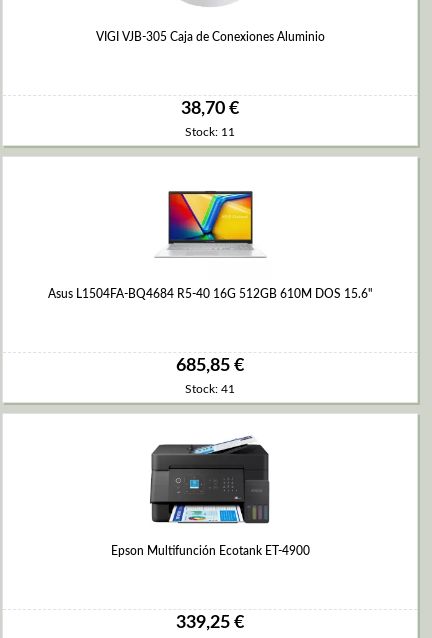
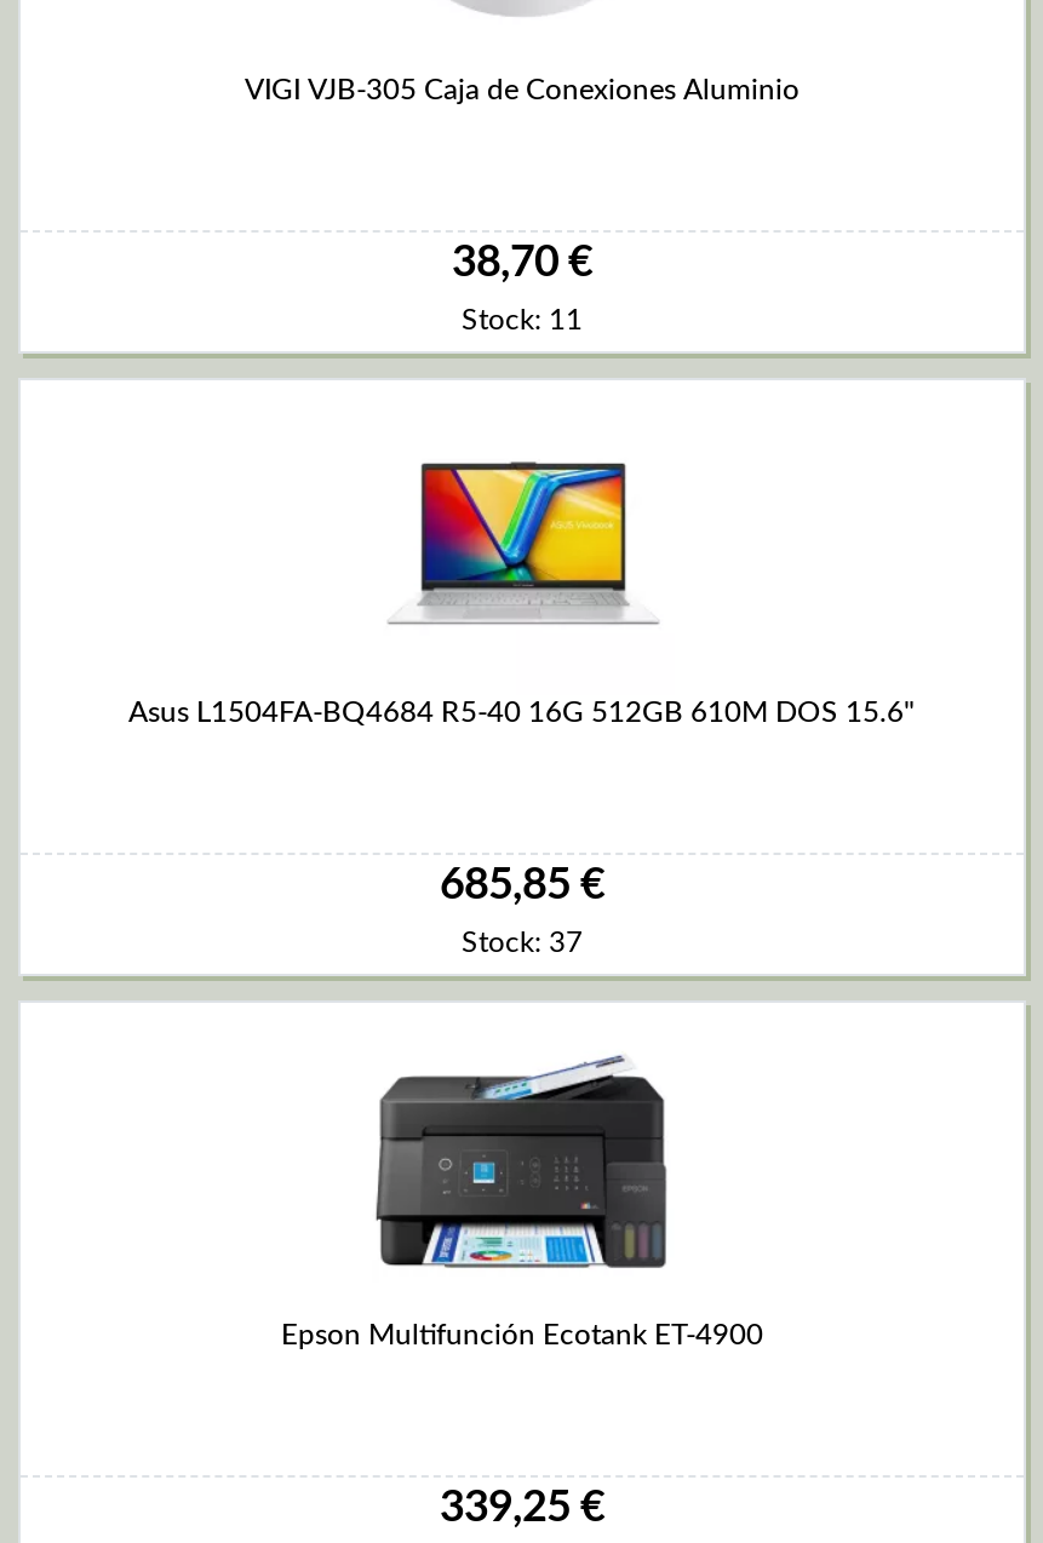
- Stock: 41
+ Stock: 37
